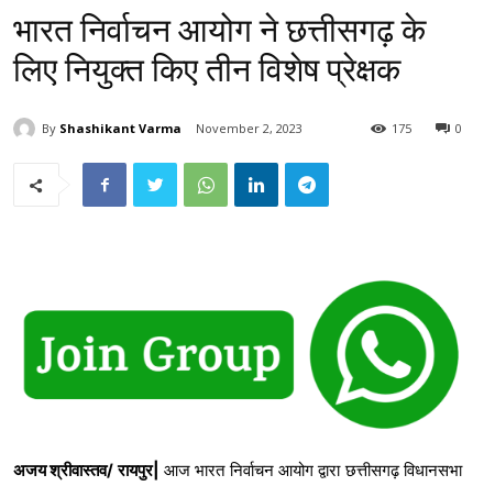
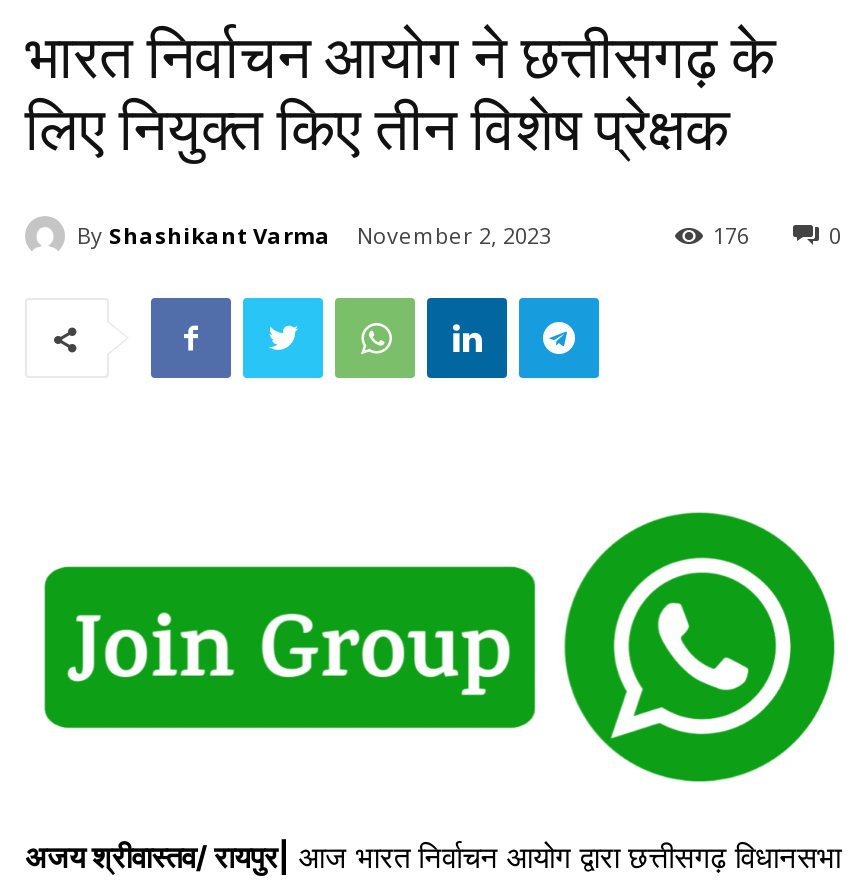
- 175
+ 176
